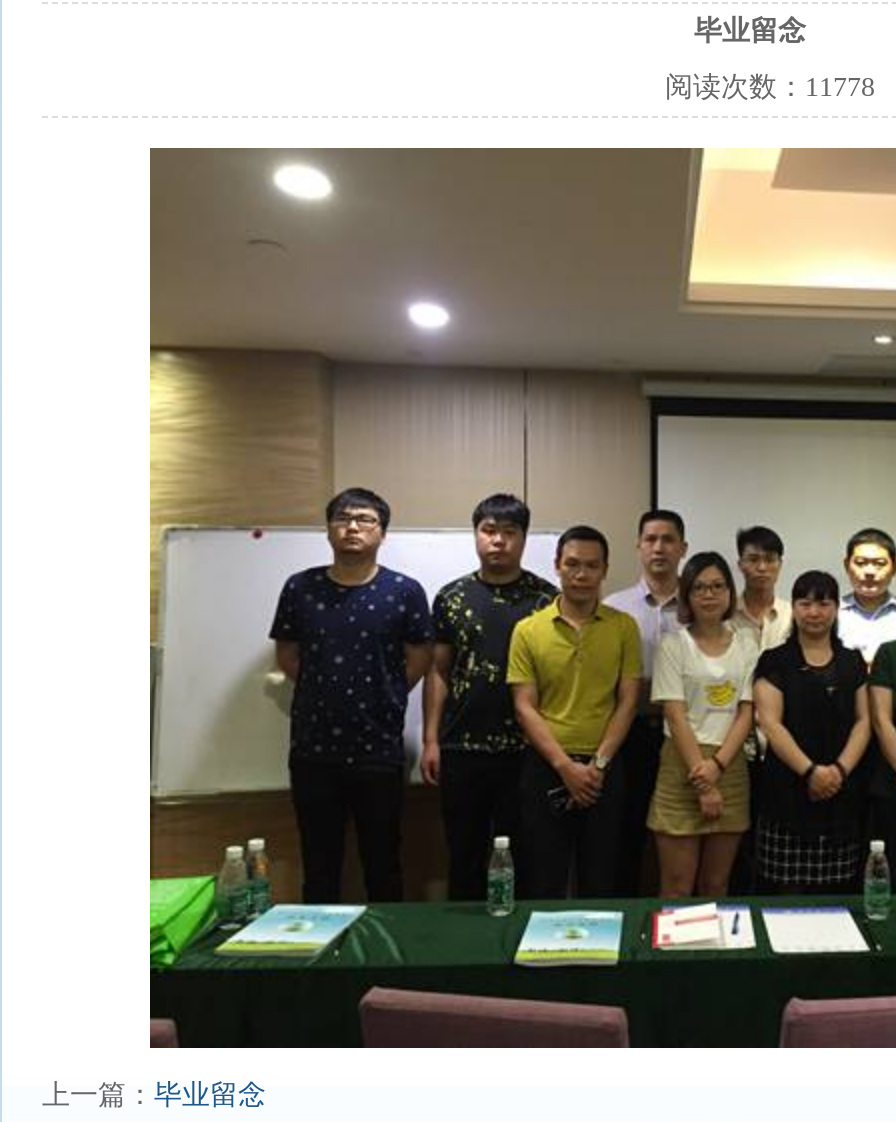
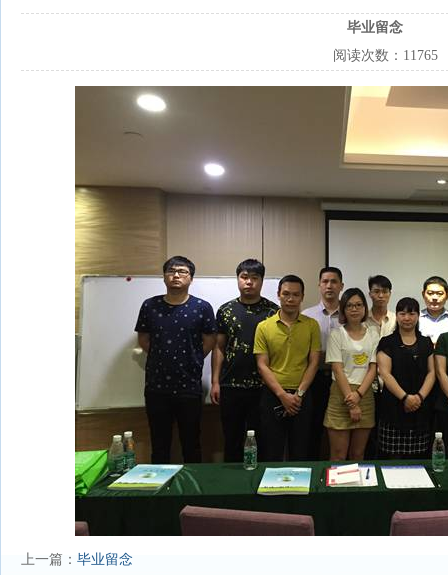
- 阅读次数：11778
+ 阅读次数：11765
